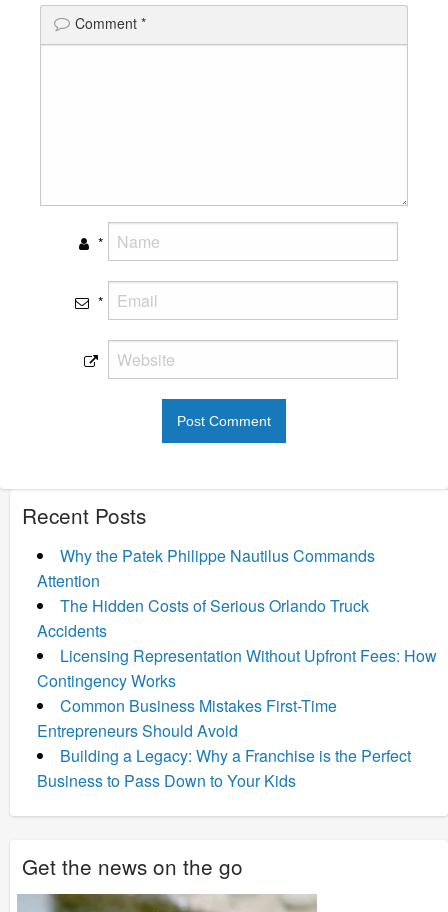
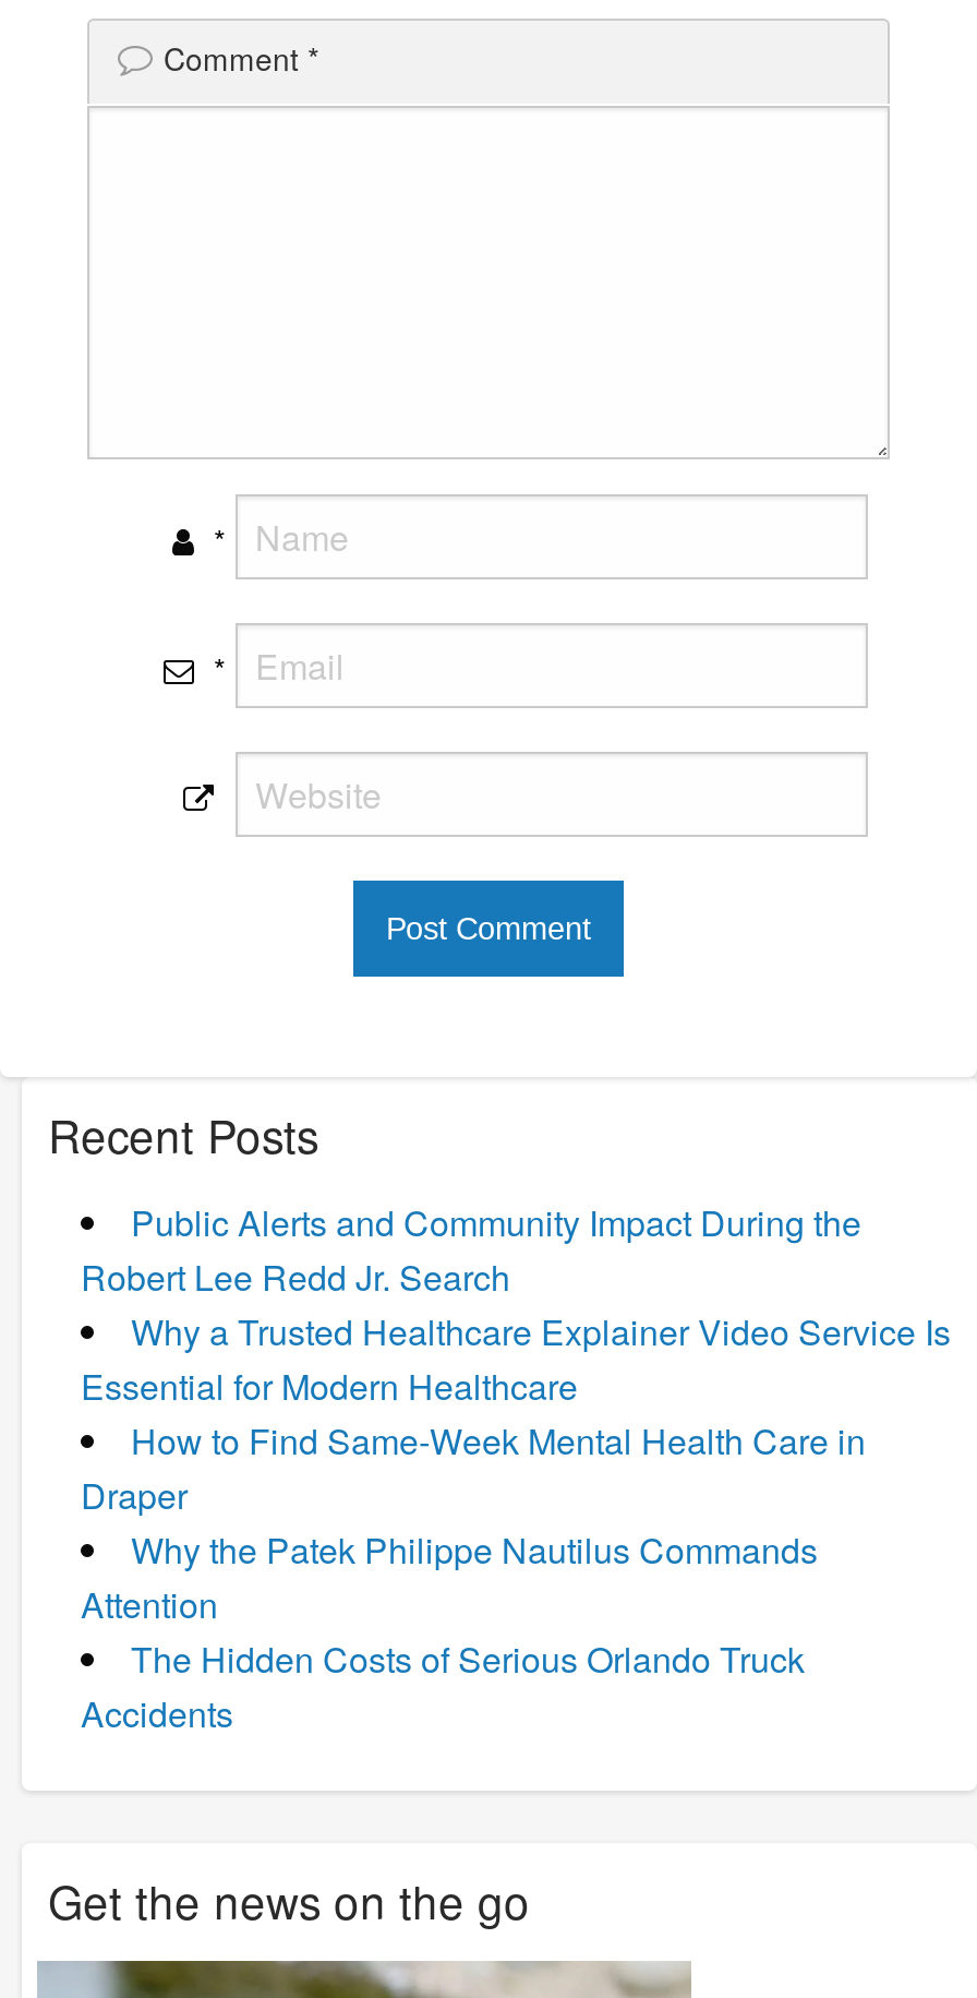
+ Public Alerts and Community Impact During the
+ Robert Lee Redd Jr. Search
+ Why a Trusted Healthcare Explainer Video Service Is
+ Essential for Modern Healthcare
+ How to Find Same-Week Mental Health Care in
+ Draper

moved down: Why the Patek Philippe Nautilus Commands | Attention | The Hidden Costs of Serious Orlando Truck | Accidents

- Licensing Representation Without Upfront Fees: How
- Contingency Works
- Common Business Mistakes First-Time
- Entrepreneurs Should Avoid
- Building a Legacy: Why a Franchise is the Perfect
- Business to Pass Down to Your Kids
